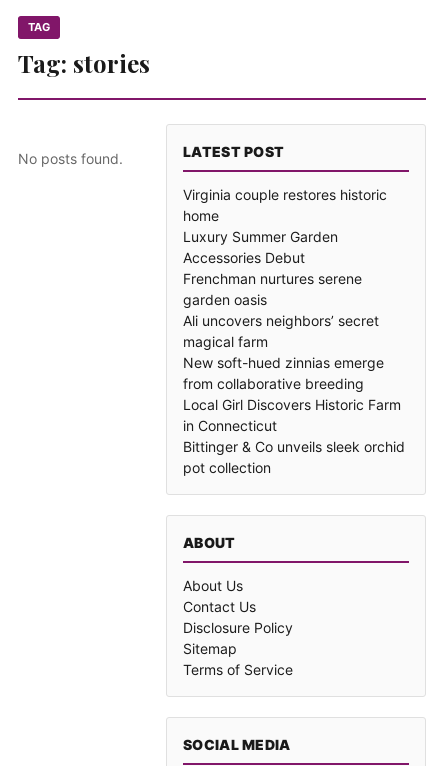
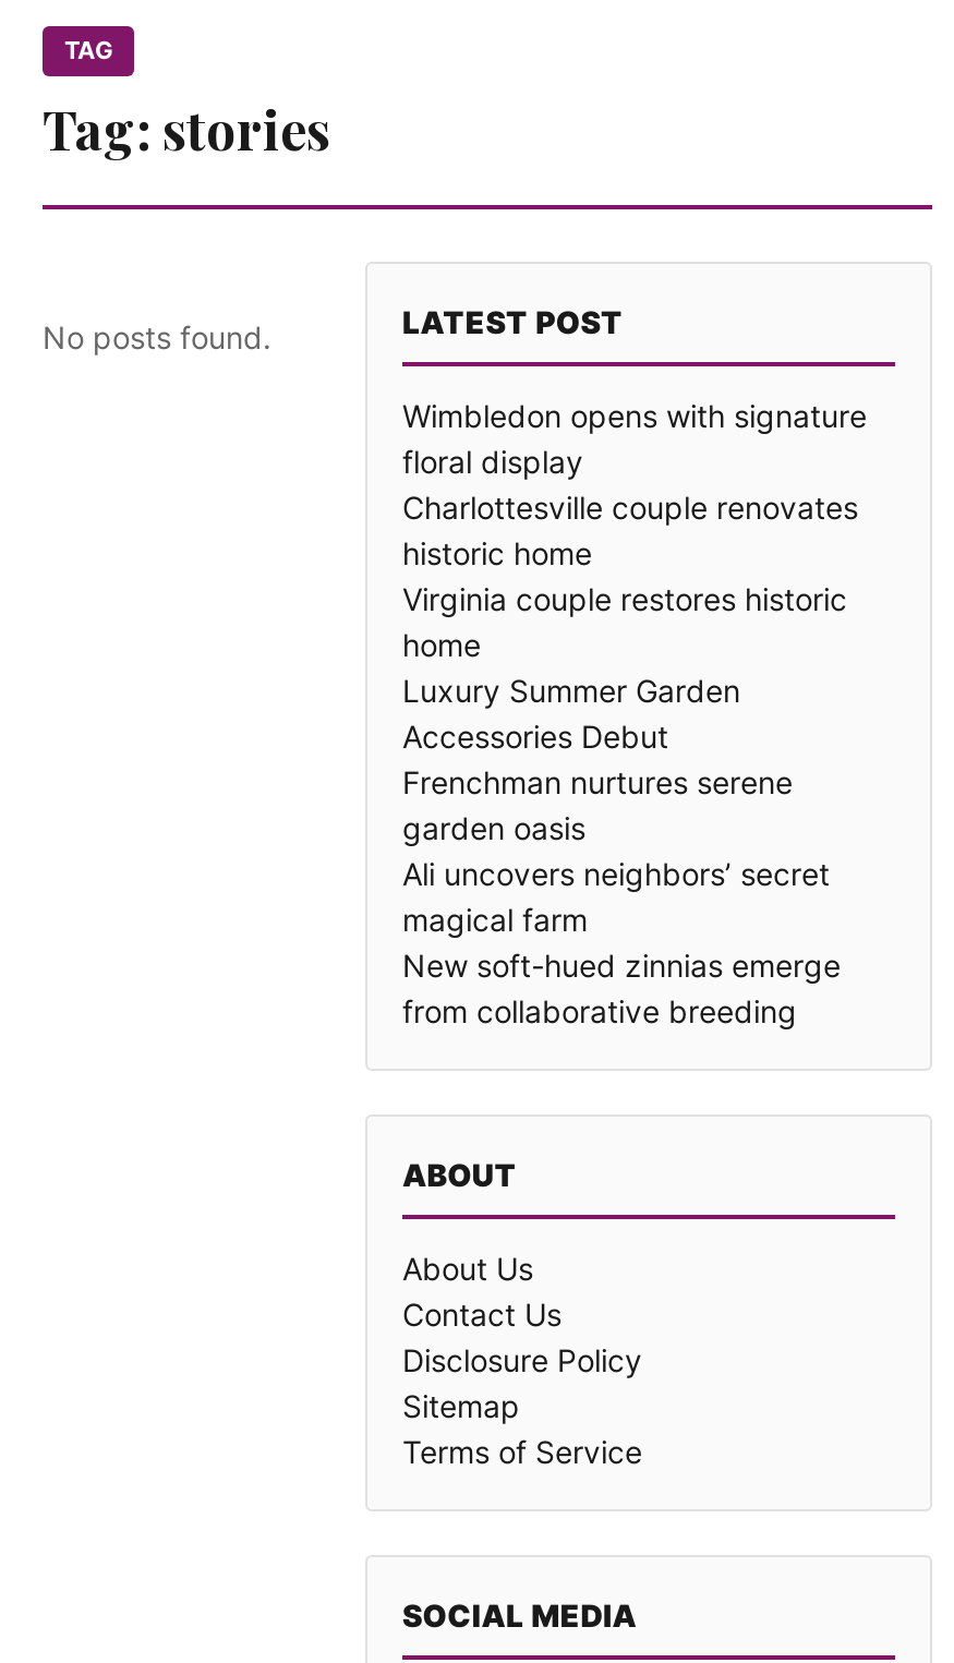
+ Wimbledon opens with signature
+ floral display
+ Charlottesville couple renovates
+ historic home

moved down: Virginia couple restores historic | home | Luxury Summer Garden | ... | New soft-hued zinnias emerge | from collaborative breeding

- Local Girl Discovers Historic Farm
- in Connecticut
- Bittinger & Co unveils sleek orchid
- pot collection
